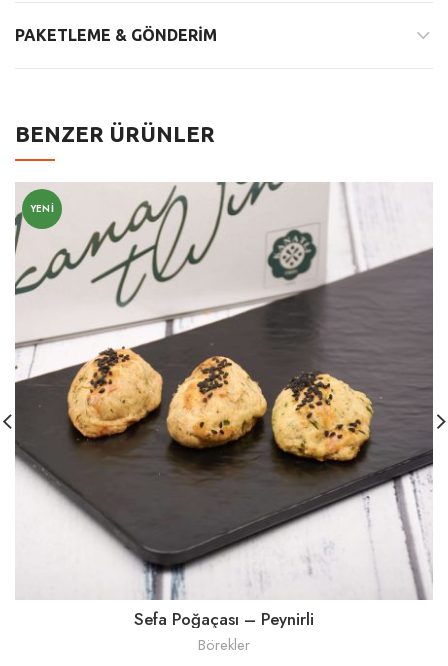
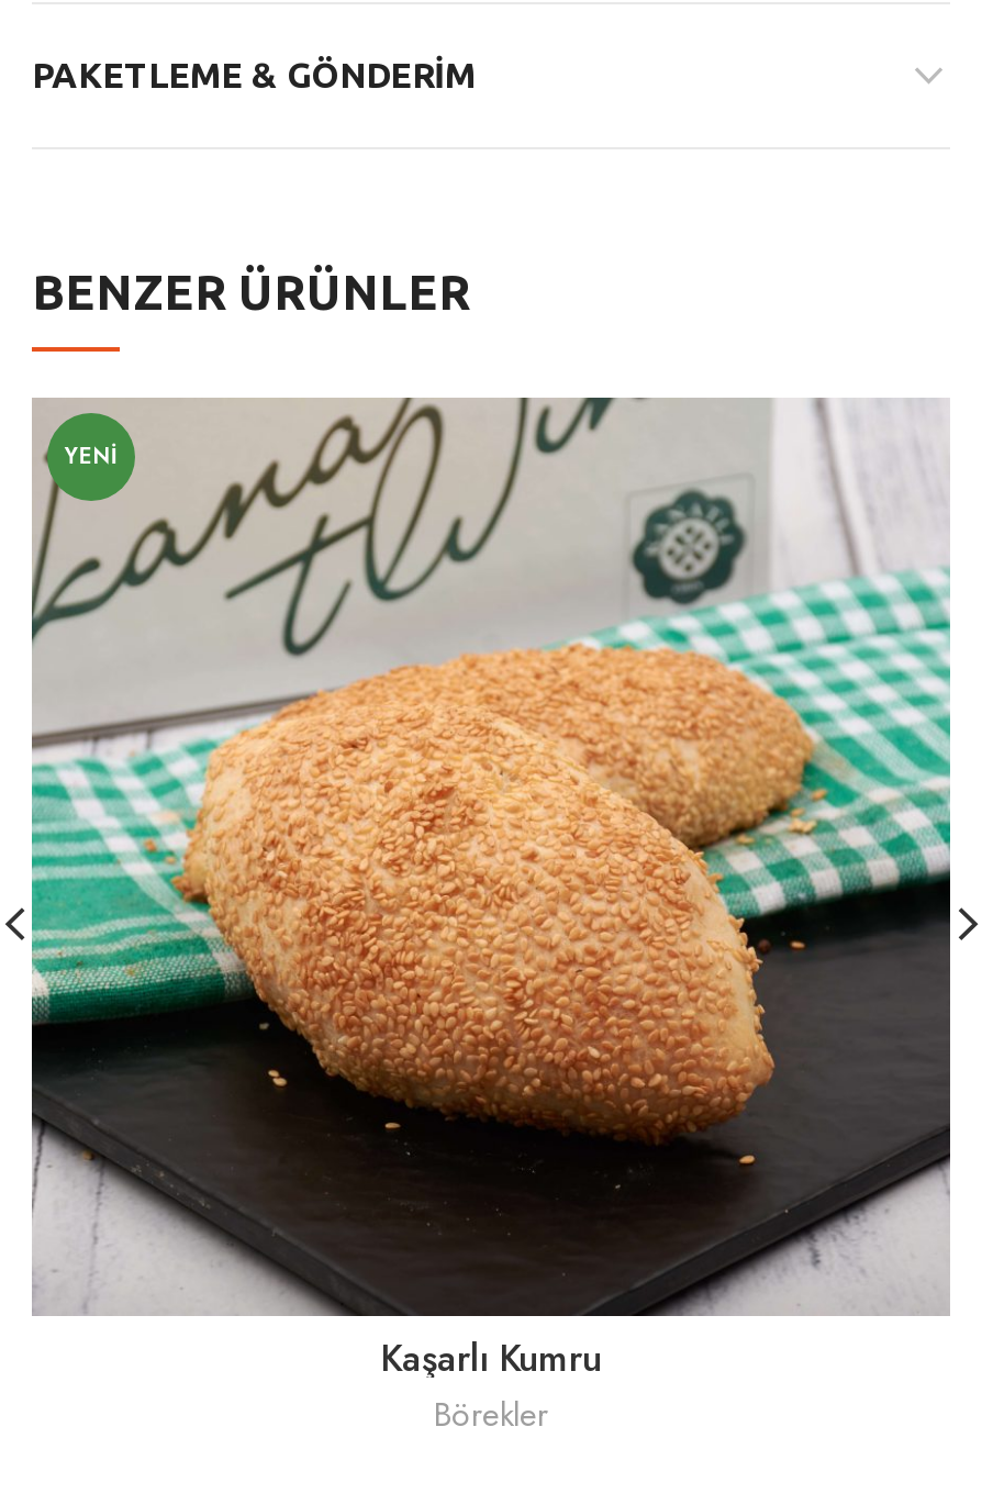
- [image]
- Sefa Poğaçası – Peynirli
+ [image]
+ Kaşarlı Kumru
